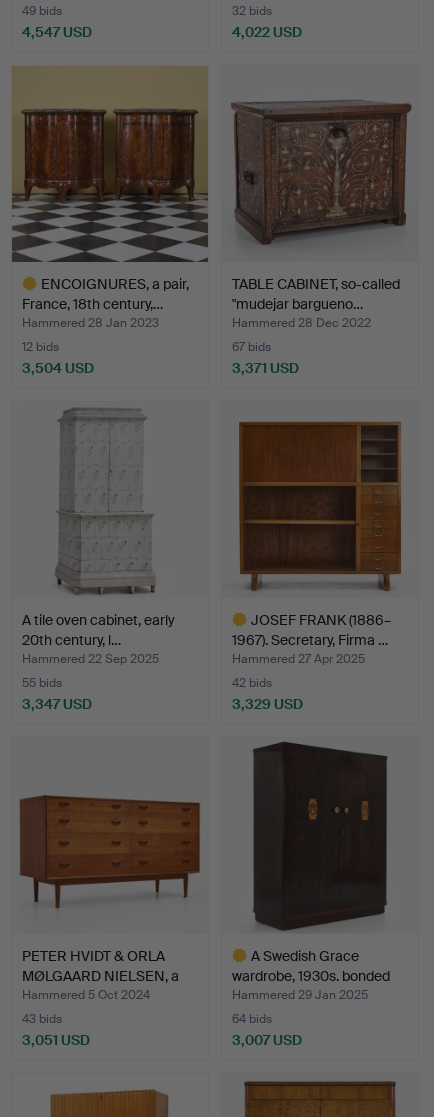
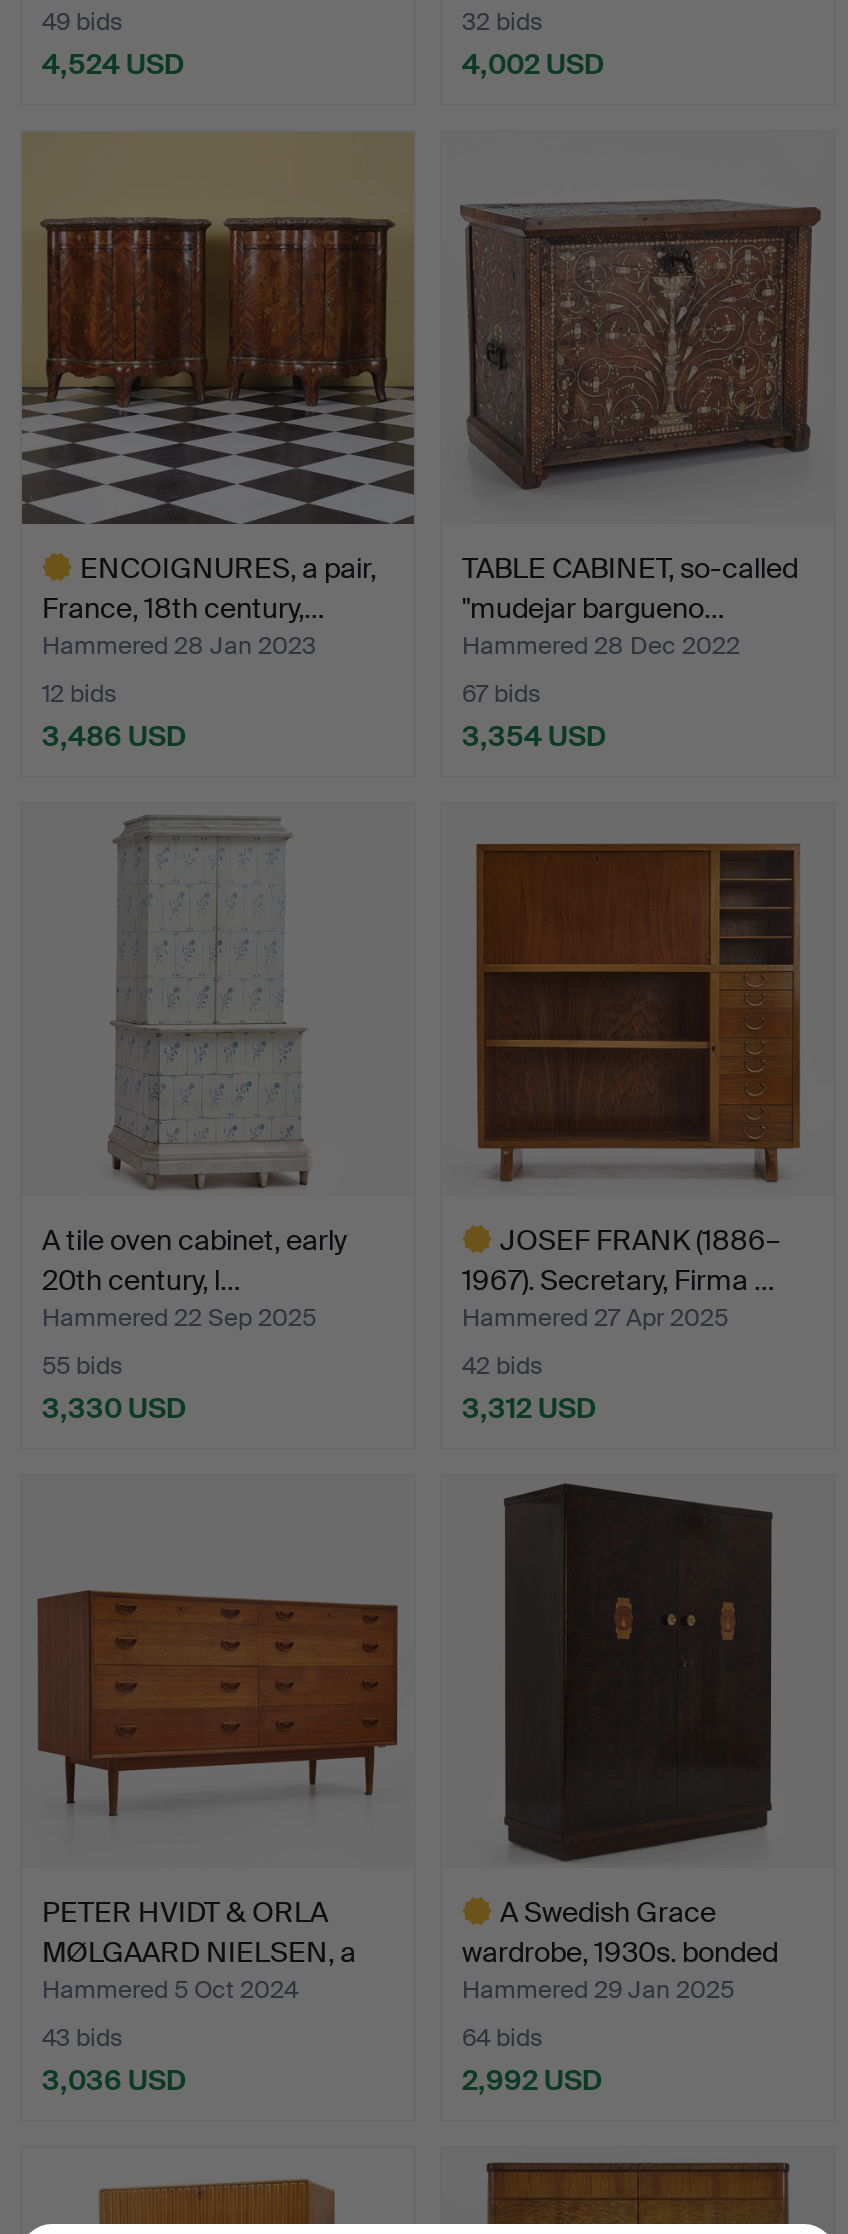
- 4,547 USD
+ 4,524 USD

- 4,022 USD
+ 4,002 USD

- 3,504 USD
+ 3,486 USD

- 3,371 USD
+ 3,354 USD

- 3,347 USD
+ 3,330 USD

- 3,329 USD
+ 3,312 USD

- 3,051 USD
+ 3,036 USD

- 3,007 USD
+ 2,992 USD
